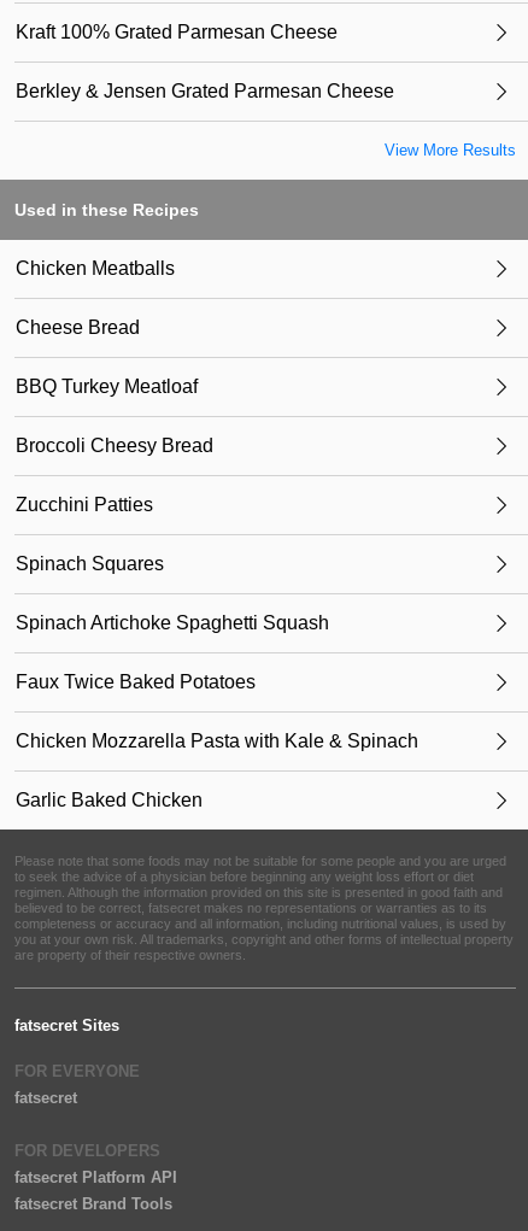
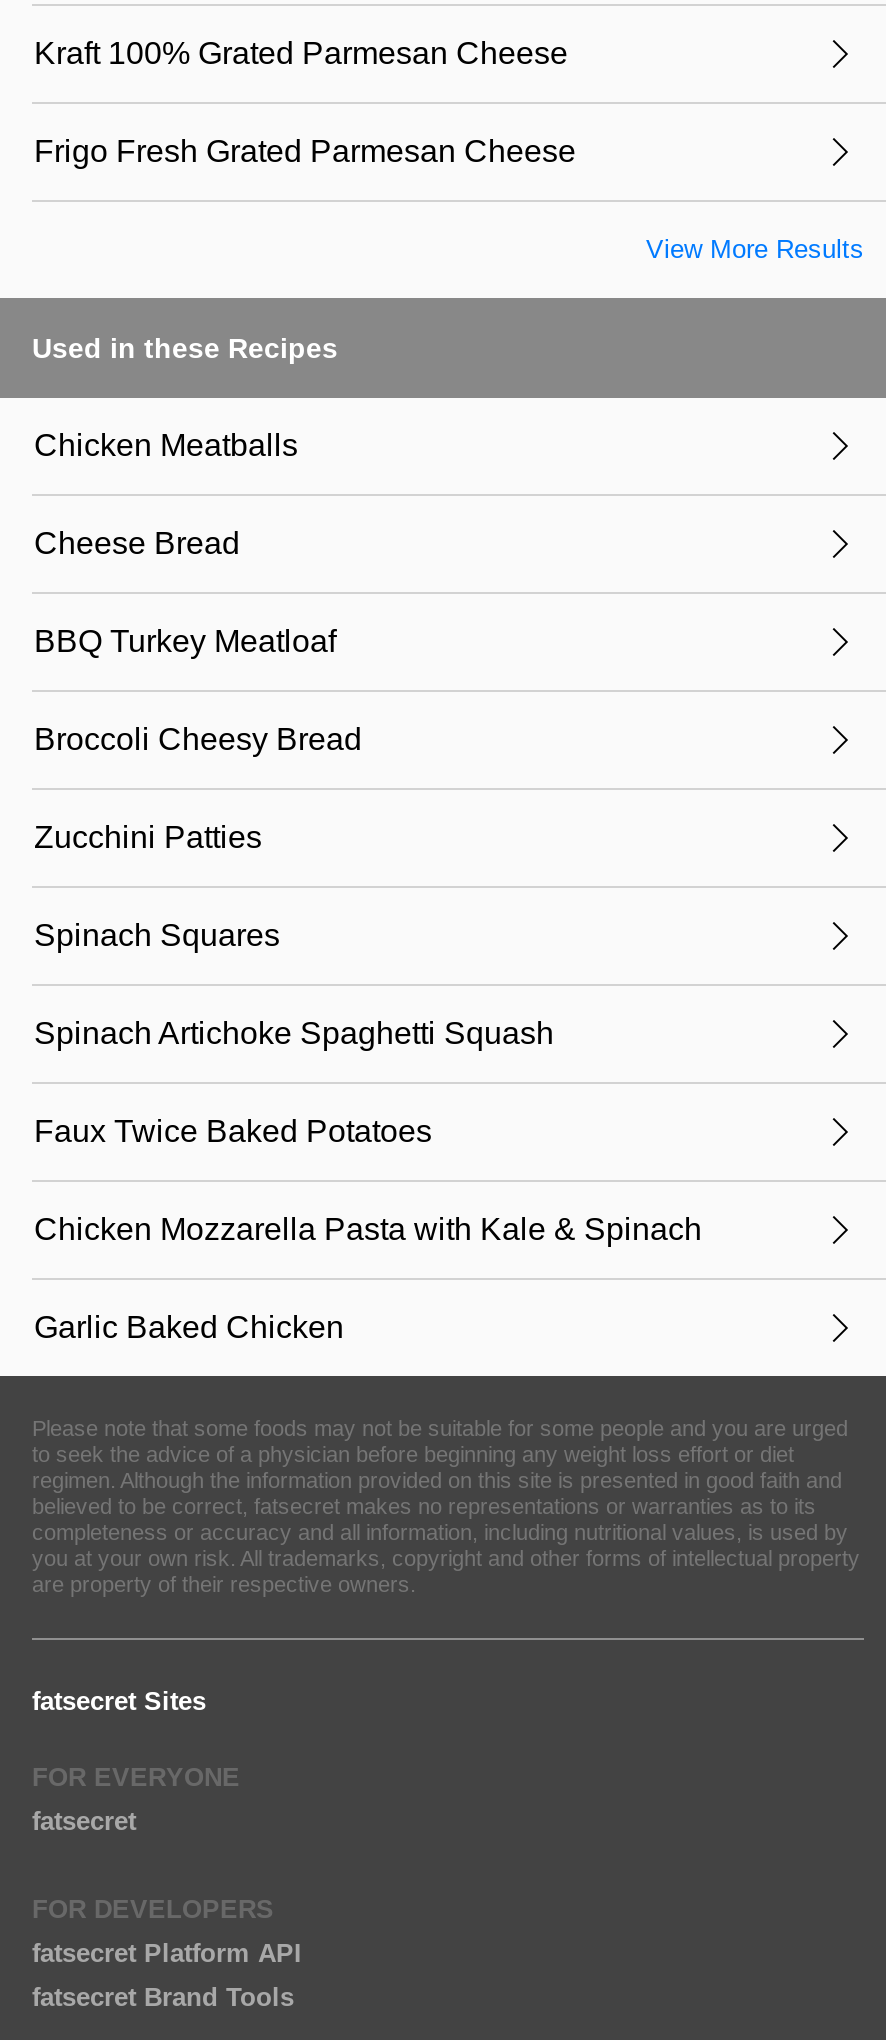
- Berkley & Jensen Grated Parmesan Cheese
+ Frigo Fresh Grated Parmesan Cheese
